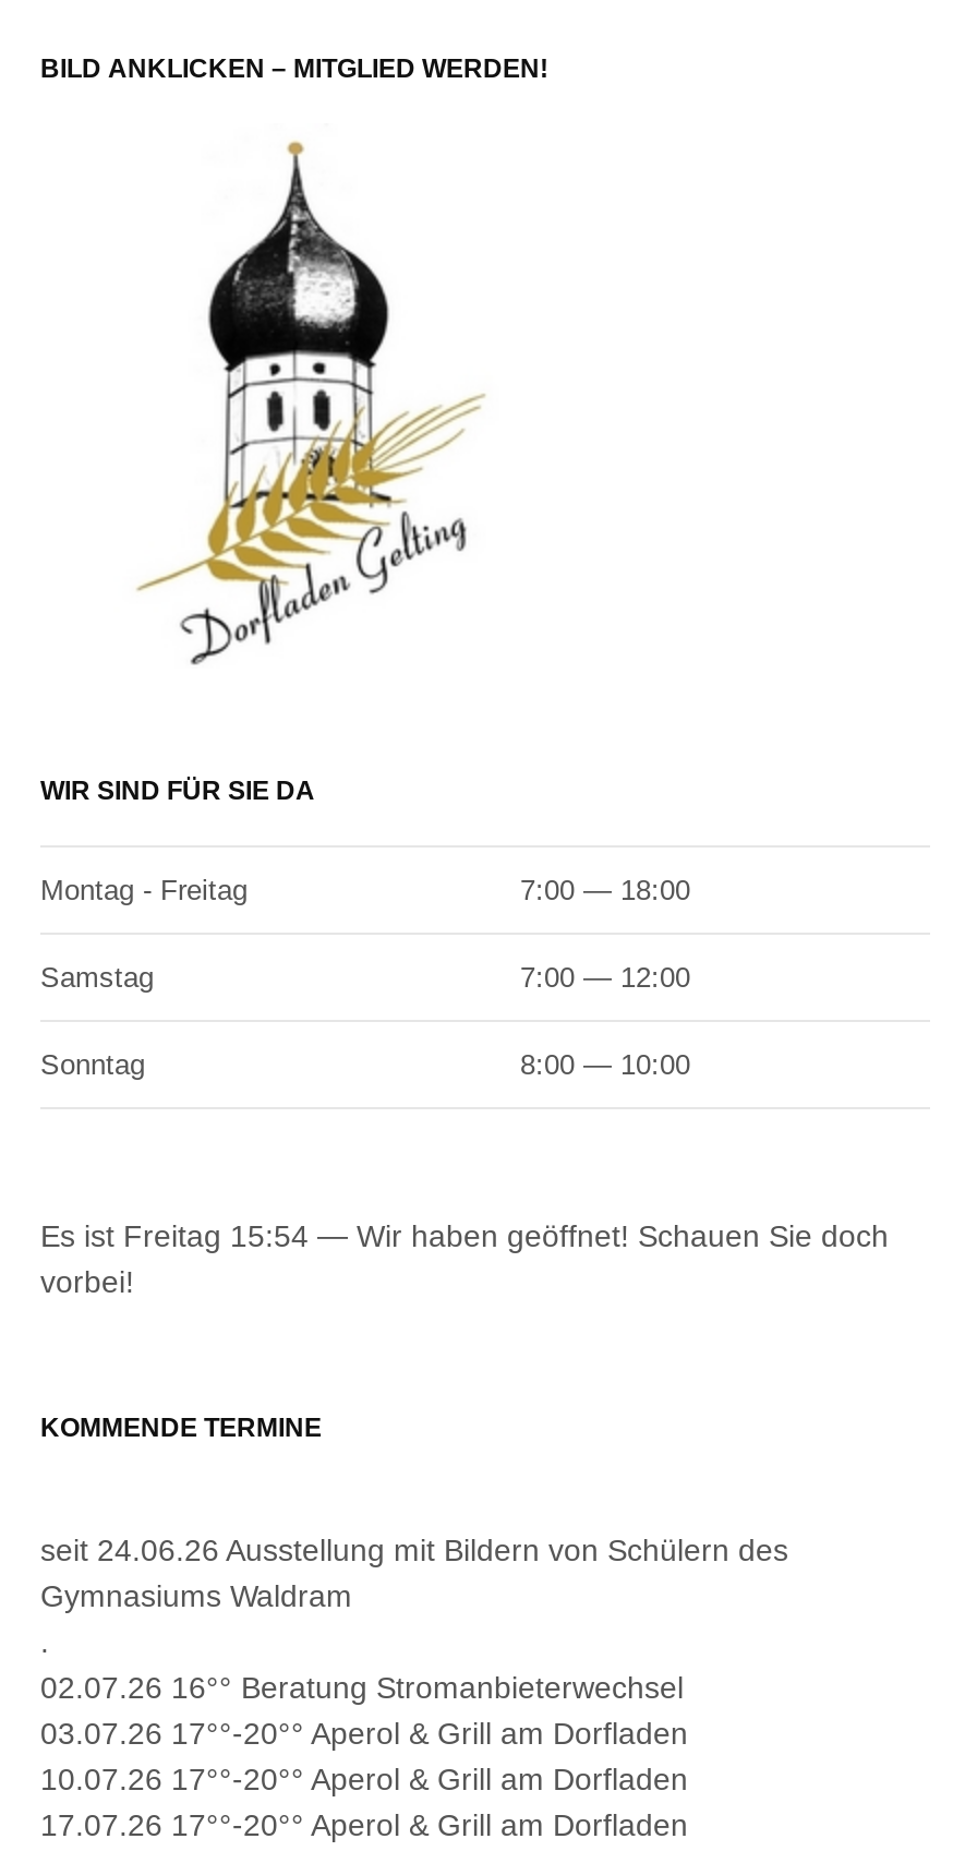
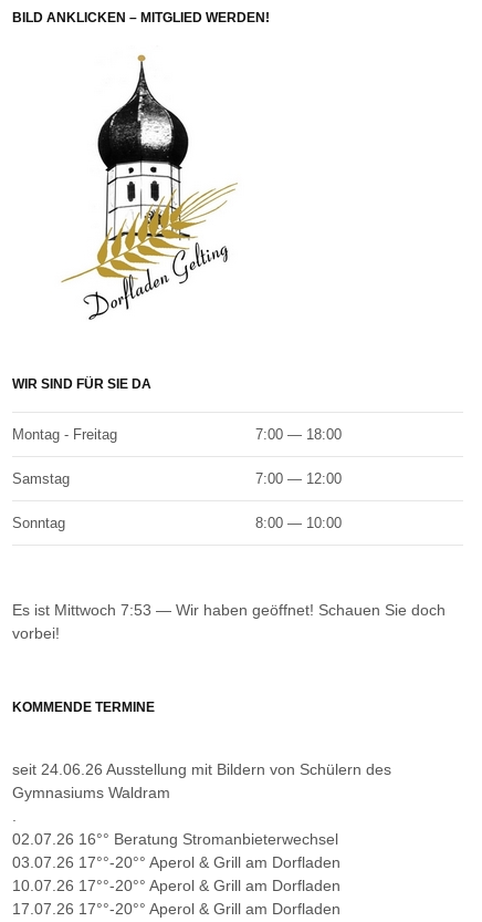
- Es ist Freitag 15:54 — Wir haben geöffnet! Schauen Sie doch
+ Es ist Mittwoch 7:53 — Wir haben geöffnet! Schauen Sie doch
